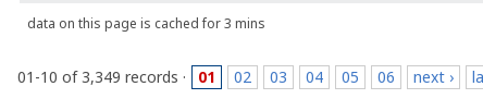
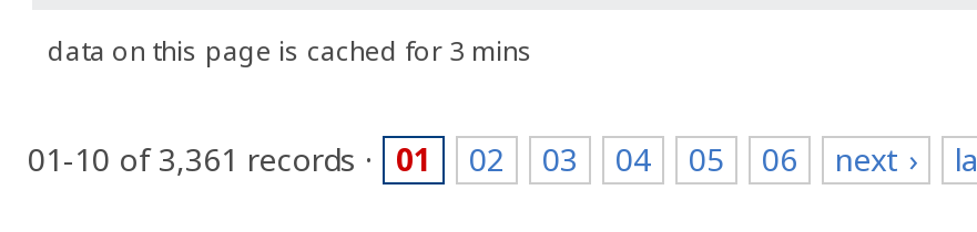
- 01-10 of 3,349 records · 01
+ 01-10 of 3,361 records · 01
